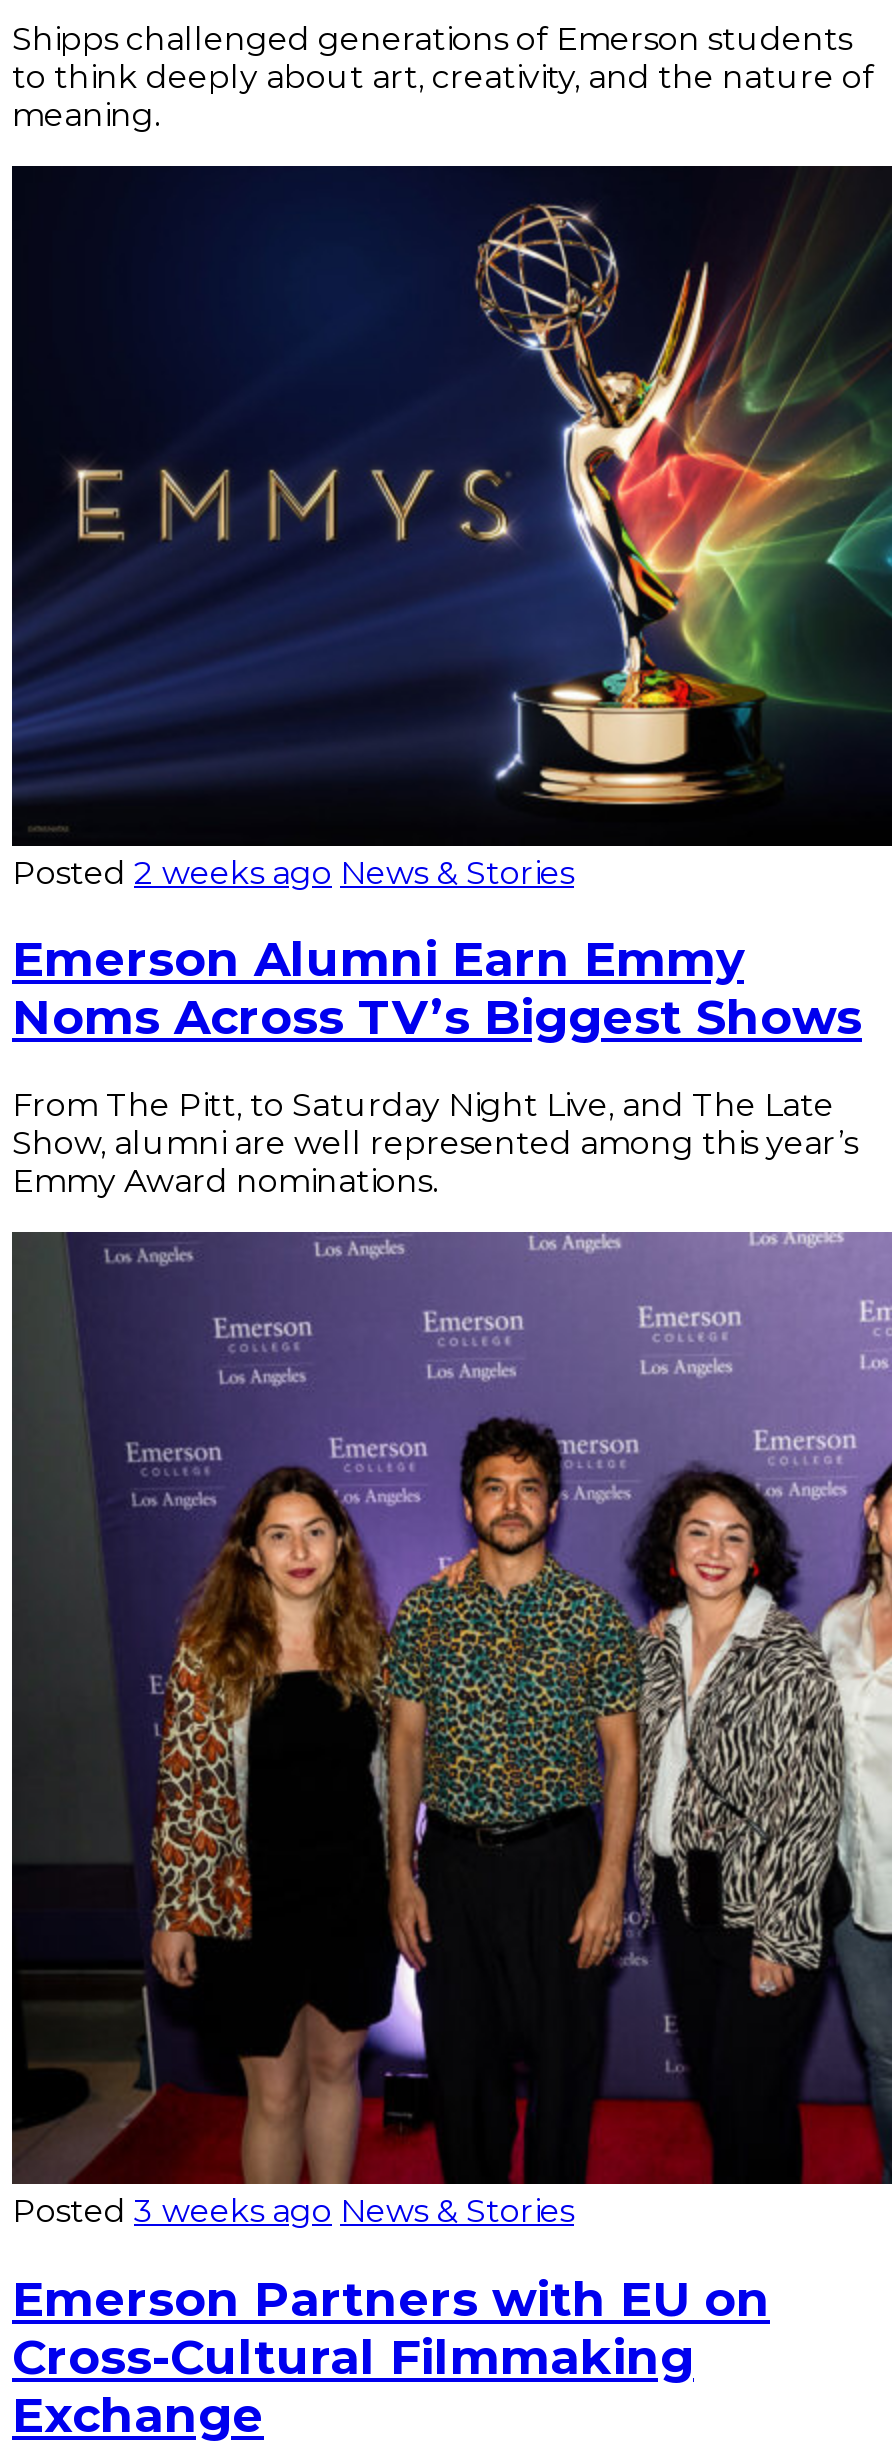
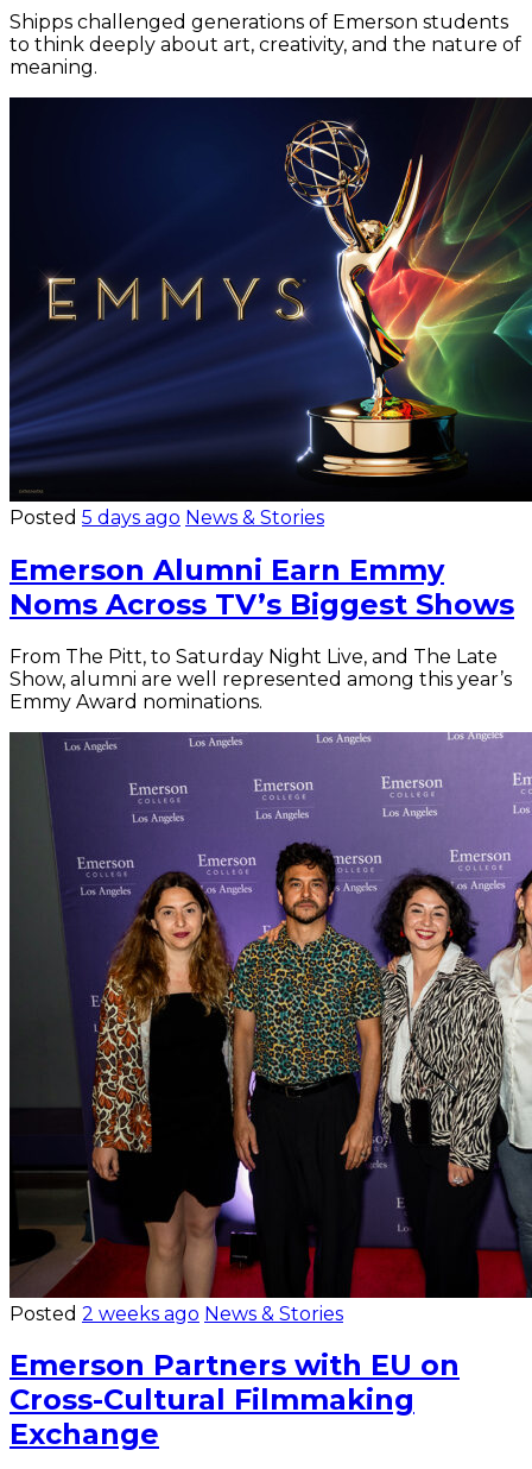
+ Posted 5 days ago News & Stories

moved down: Posted 2 weeks ago News & Stories

- Posted 3 weeks ago News & Stories
